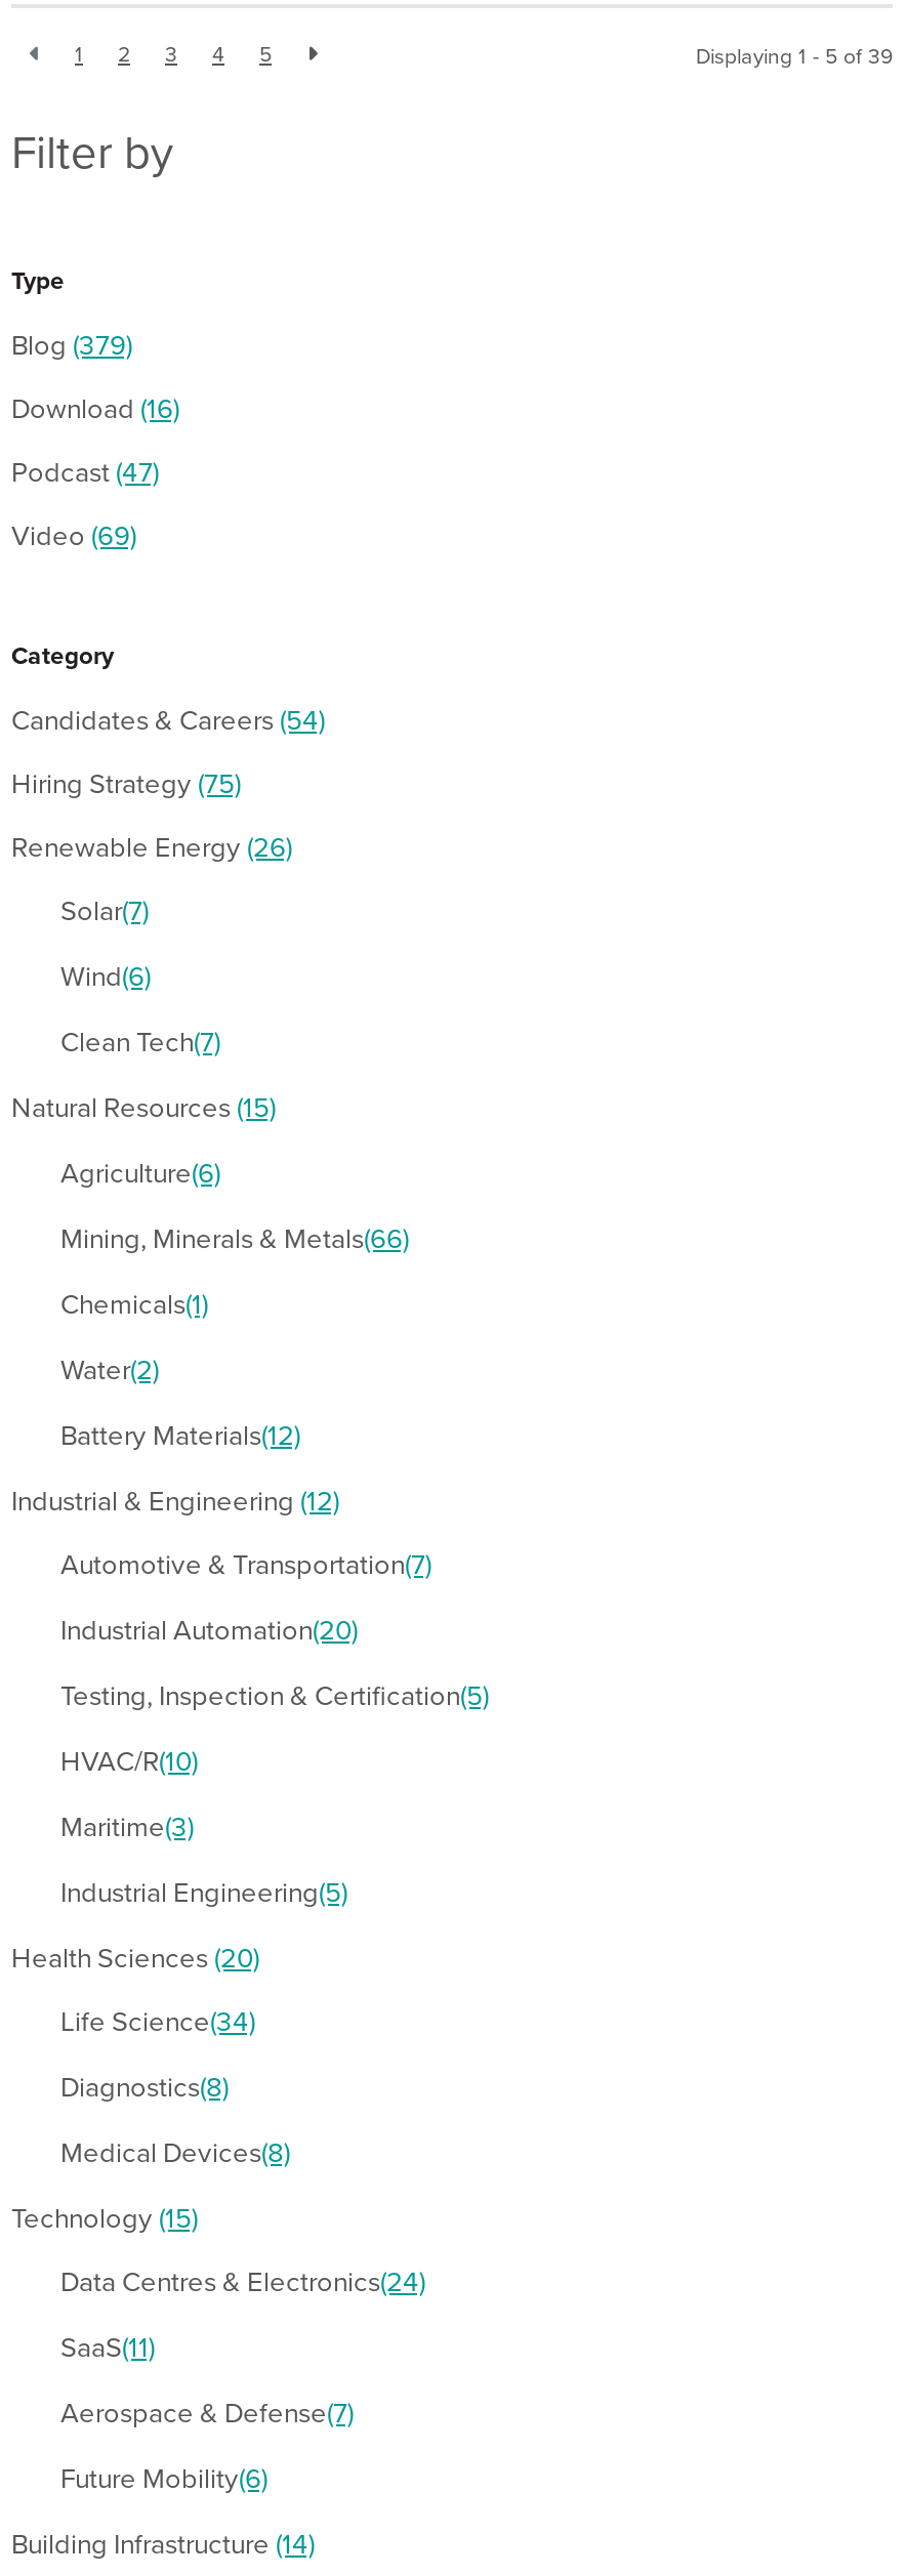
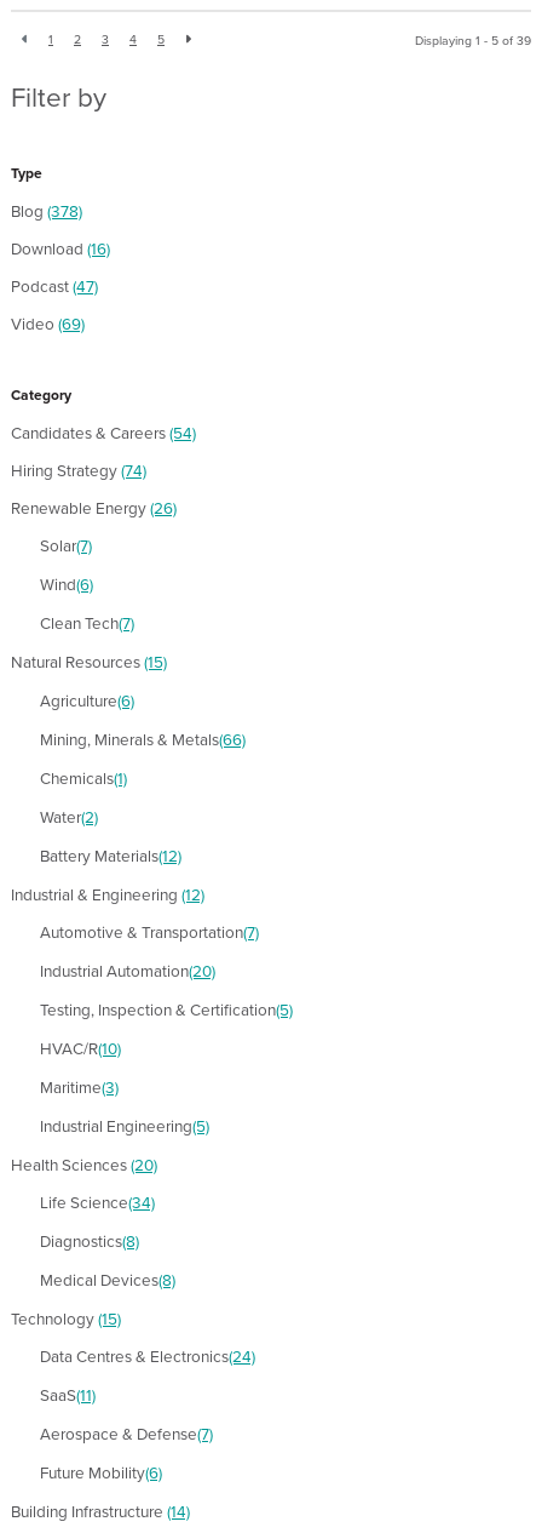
- Blog (379)
+ Blog (378)

- Hiring Strategy (75)
+ Hiring Strategy (74)
